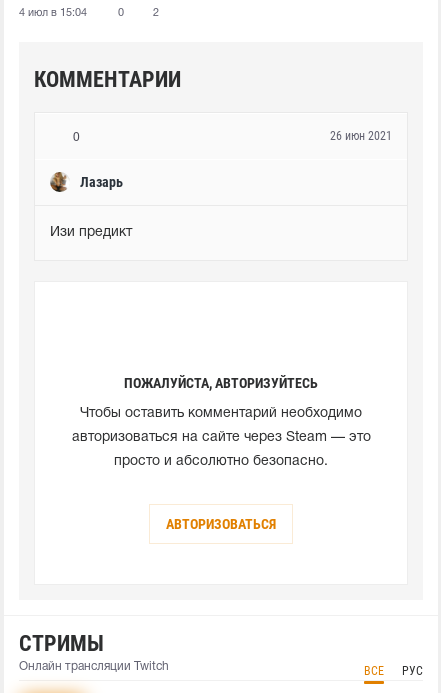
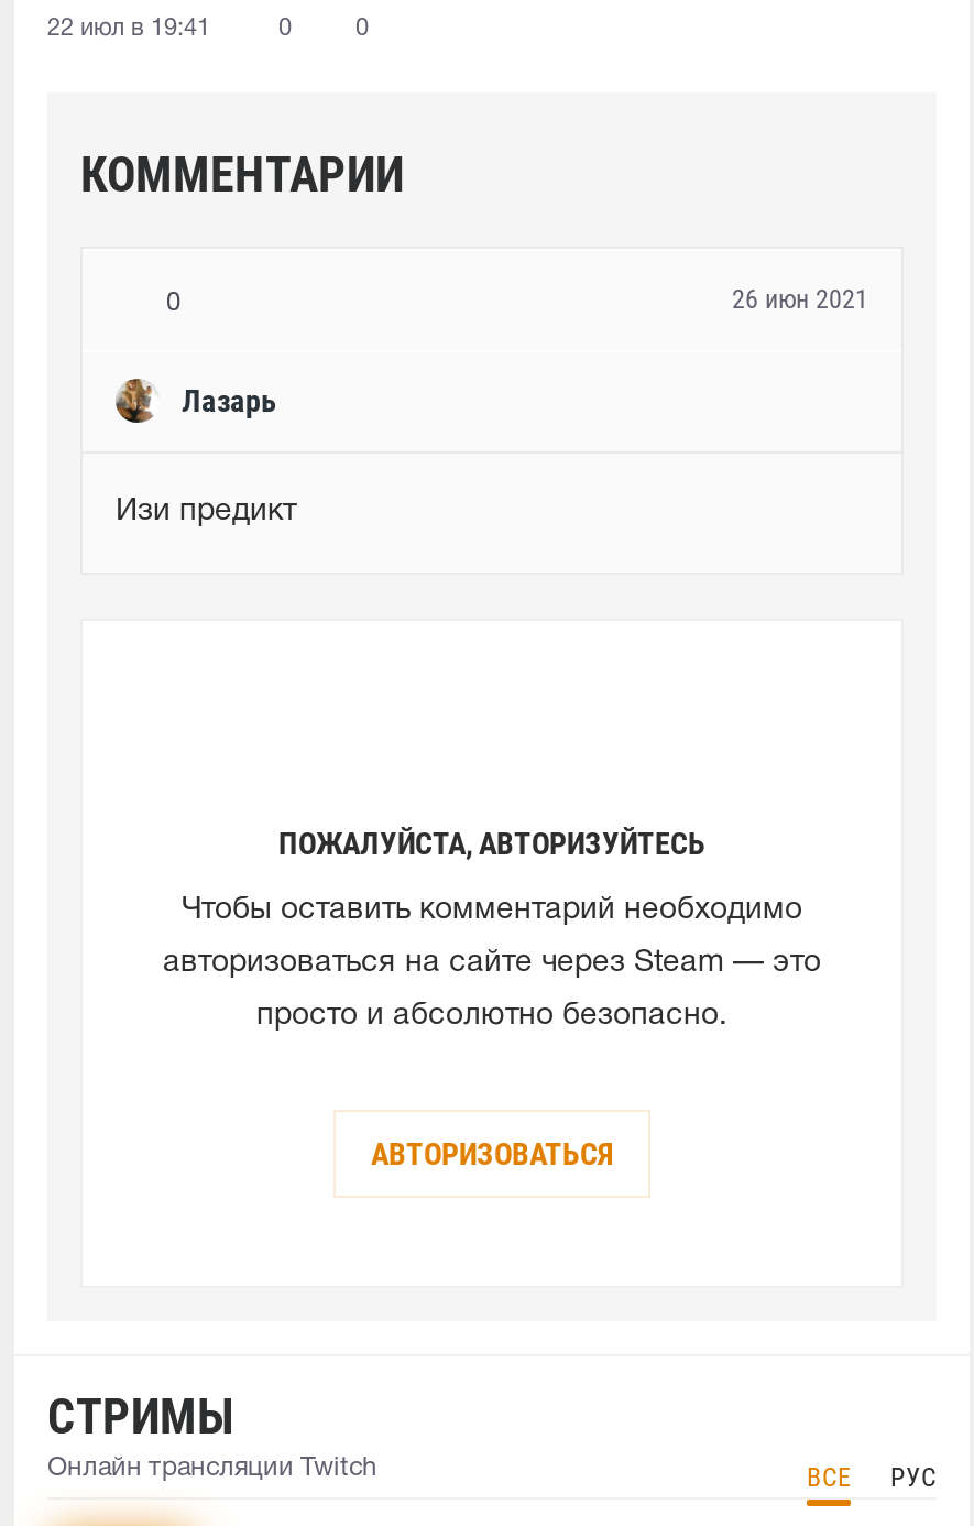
- 4 июл в 15:04
+ 22 июл в 19:41

- 2
+ 0
